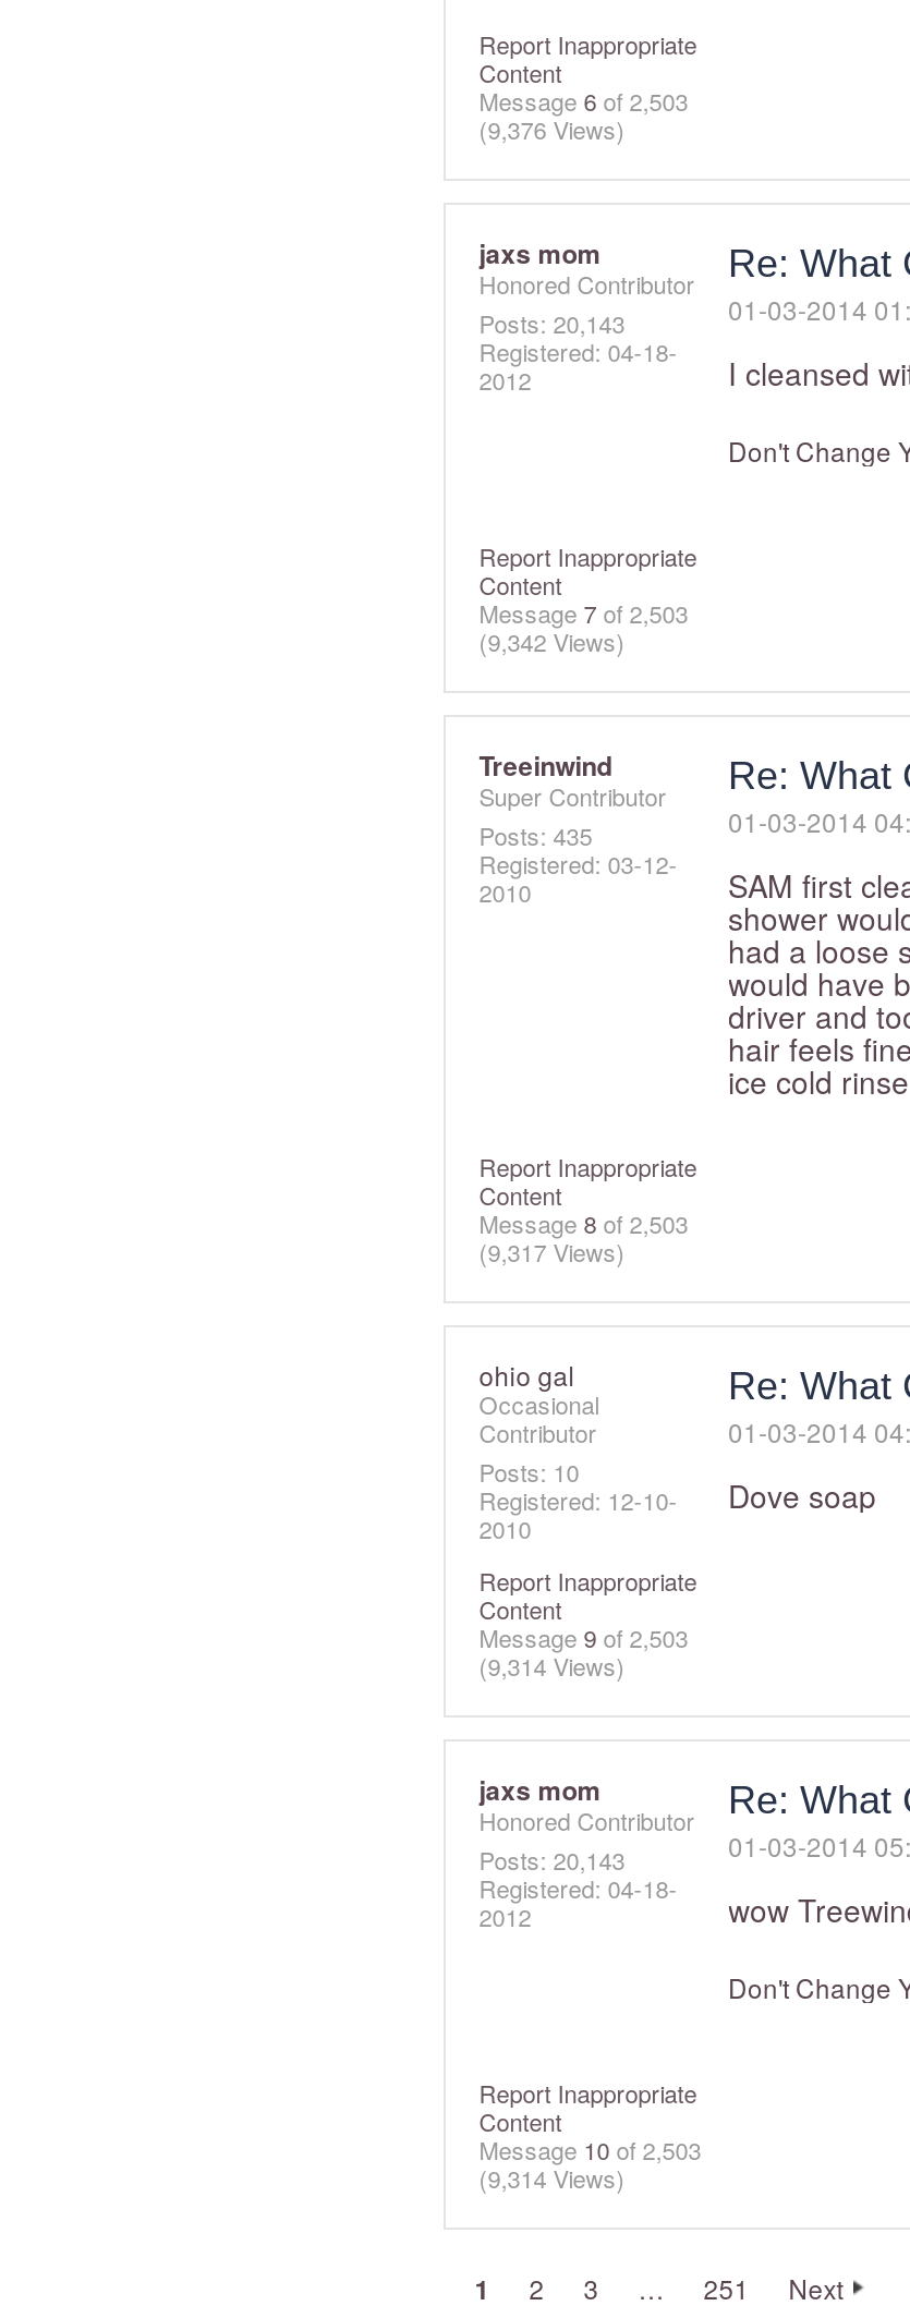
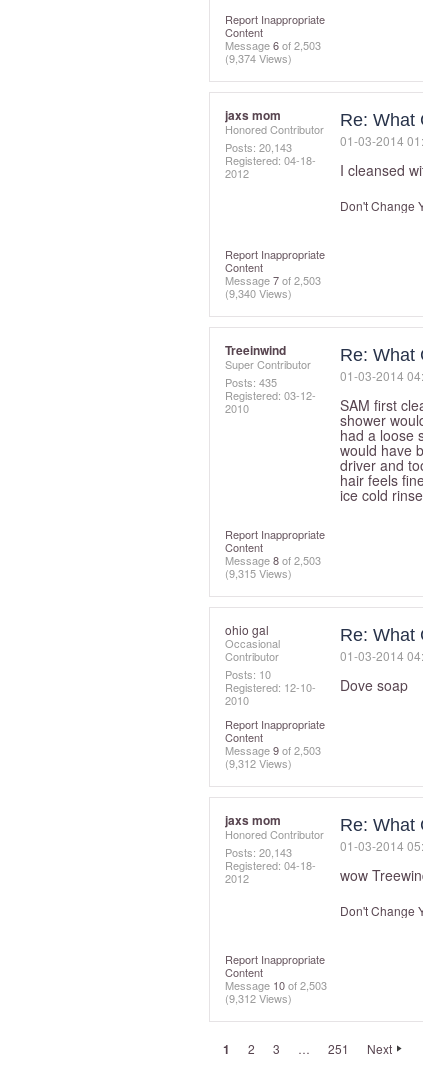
- (9,376 Views)
+ (9,374 Views)

- (9,342 Views)
+ (9,340 Views)

- (9,317 Views)
+ (9,315 Views)

- (9,314 Views)
+ (9,312 Views)

- (9,314 Views)
+ (9,312 Views)
